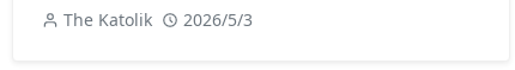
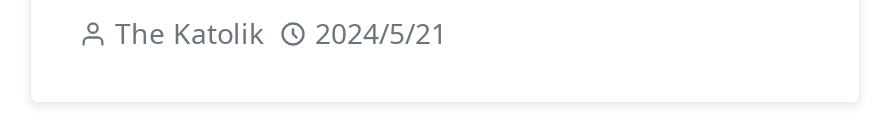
- The Katolik 2026/5/3
+ The Katolik 2024/5/21
